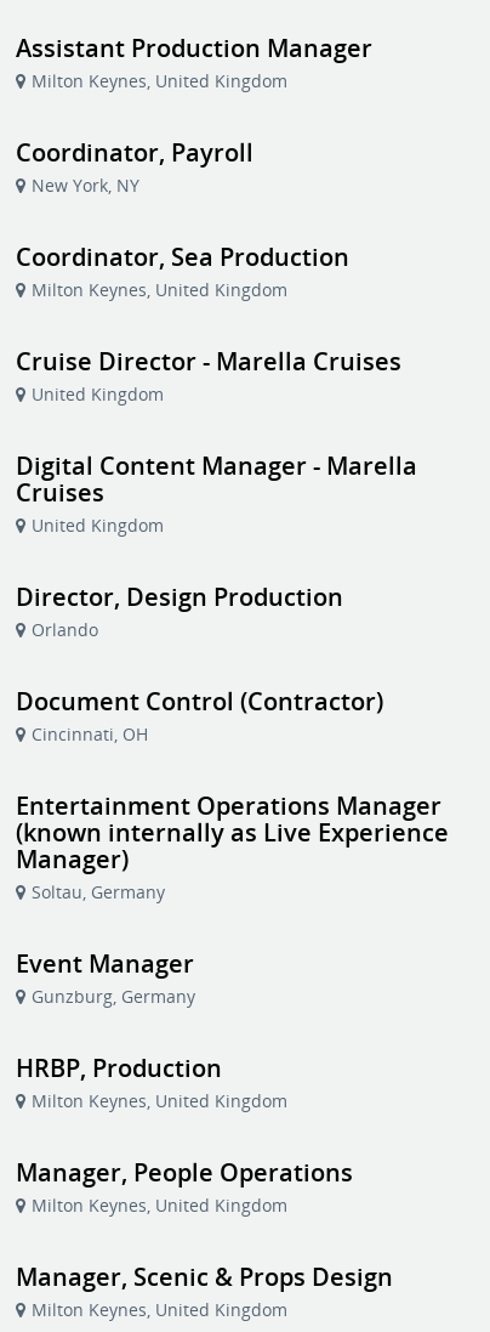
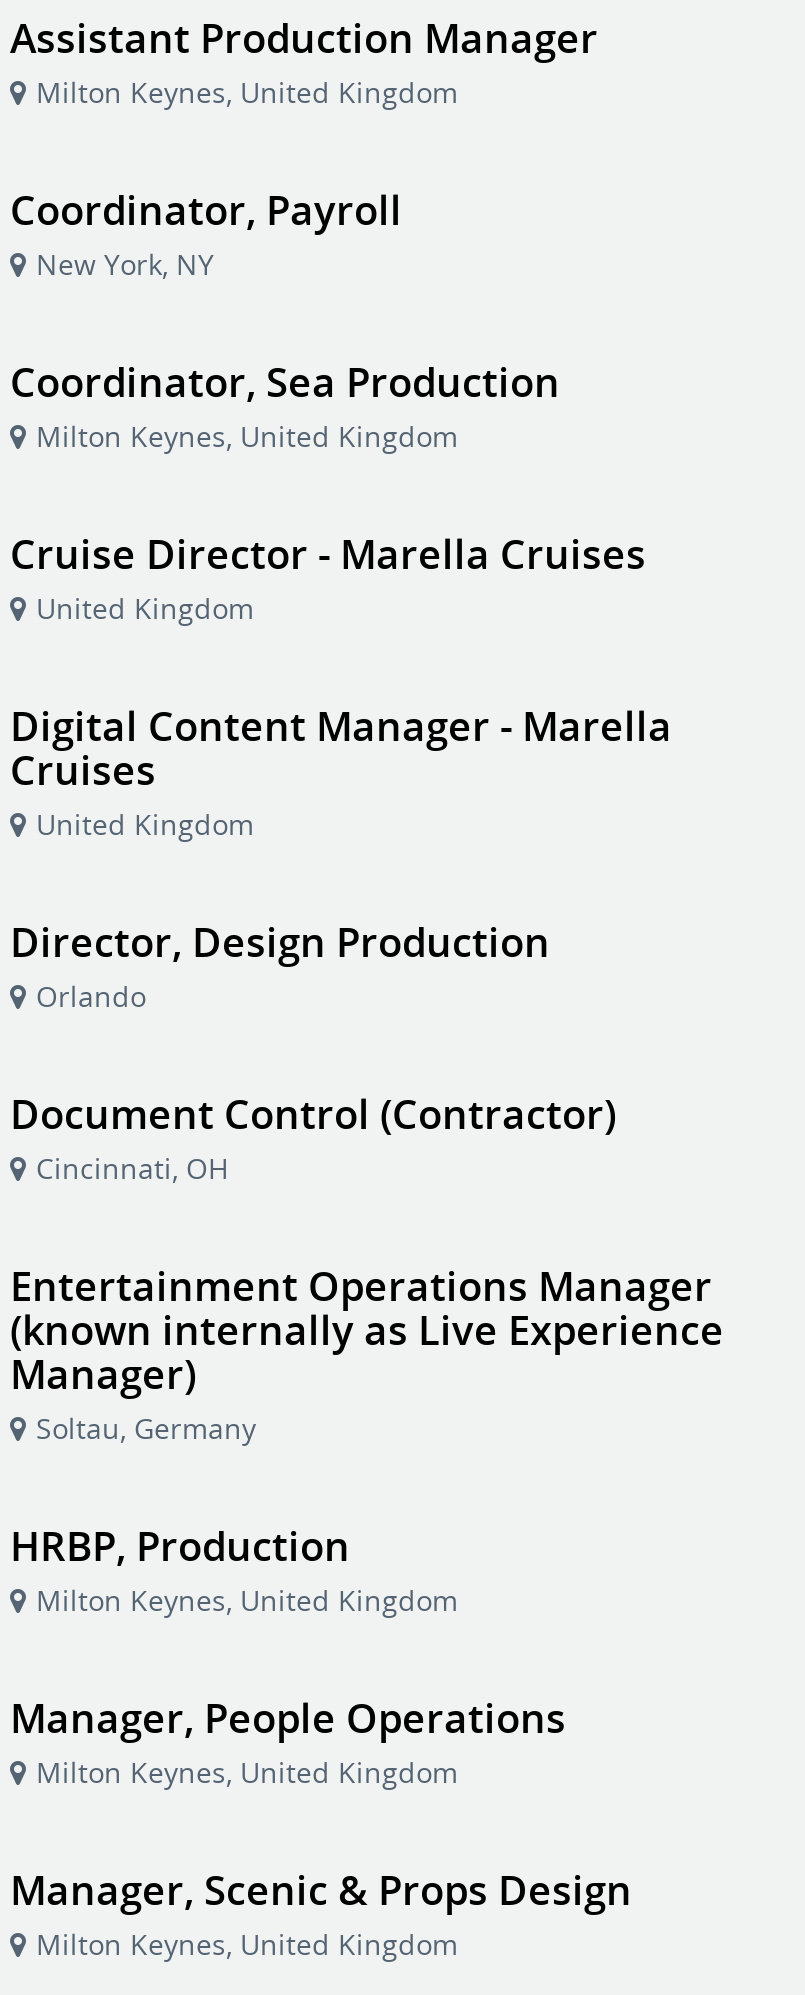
- Event Manager
- Gunzburg, Germany
